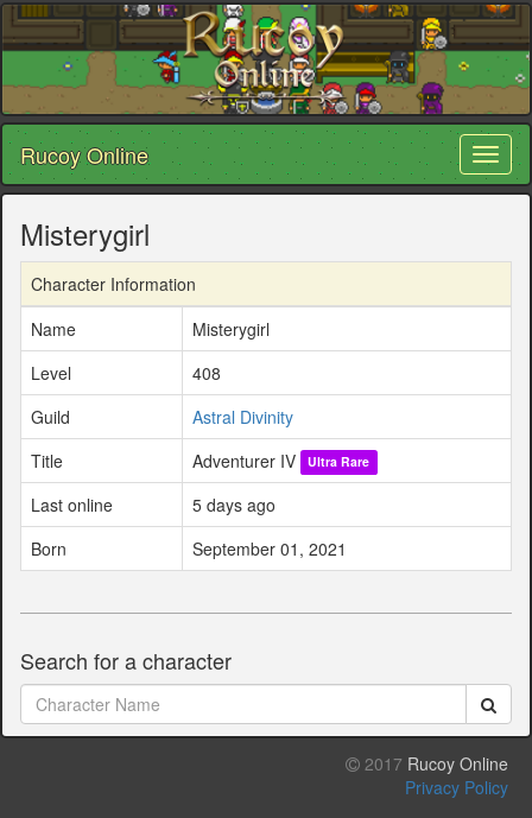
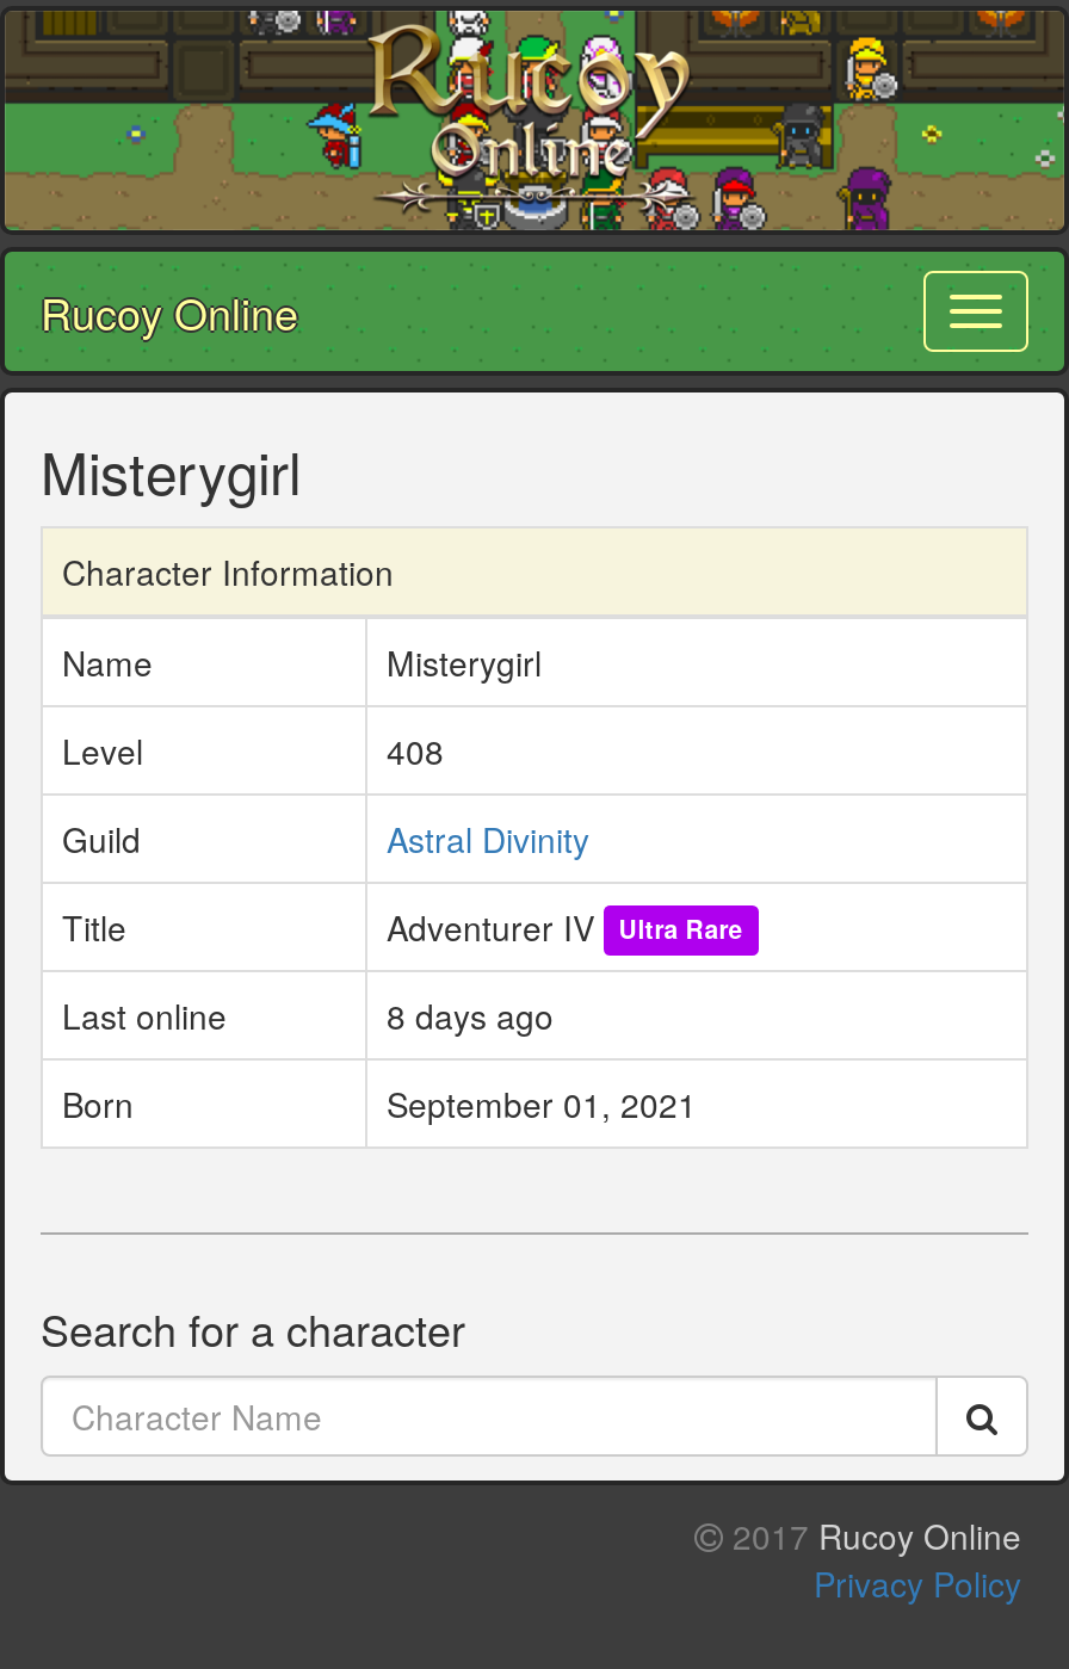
- 5 days ago
+ 8 days ago
